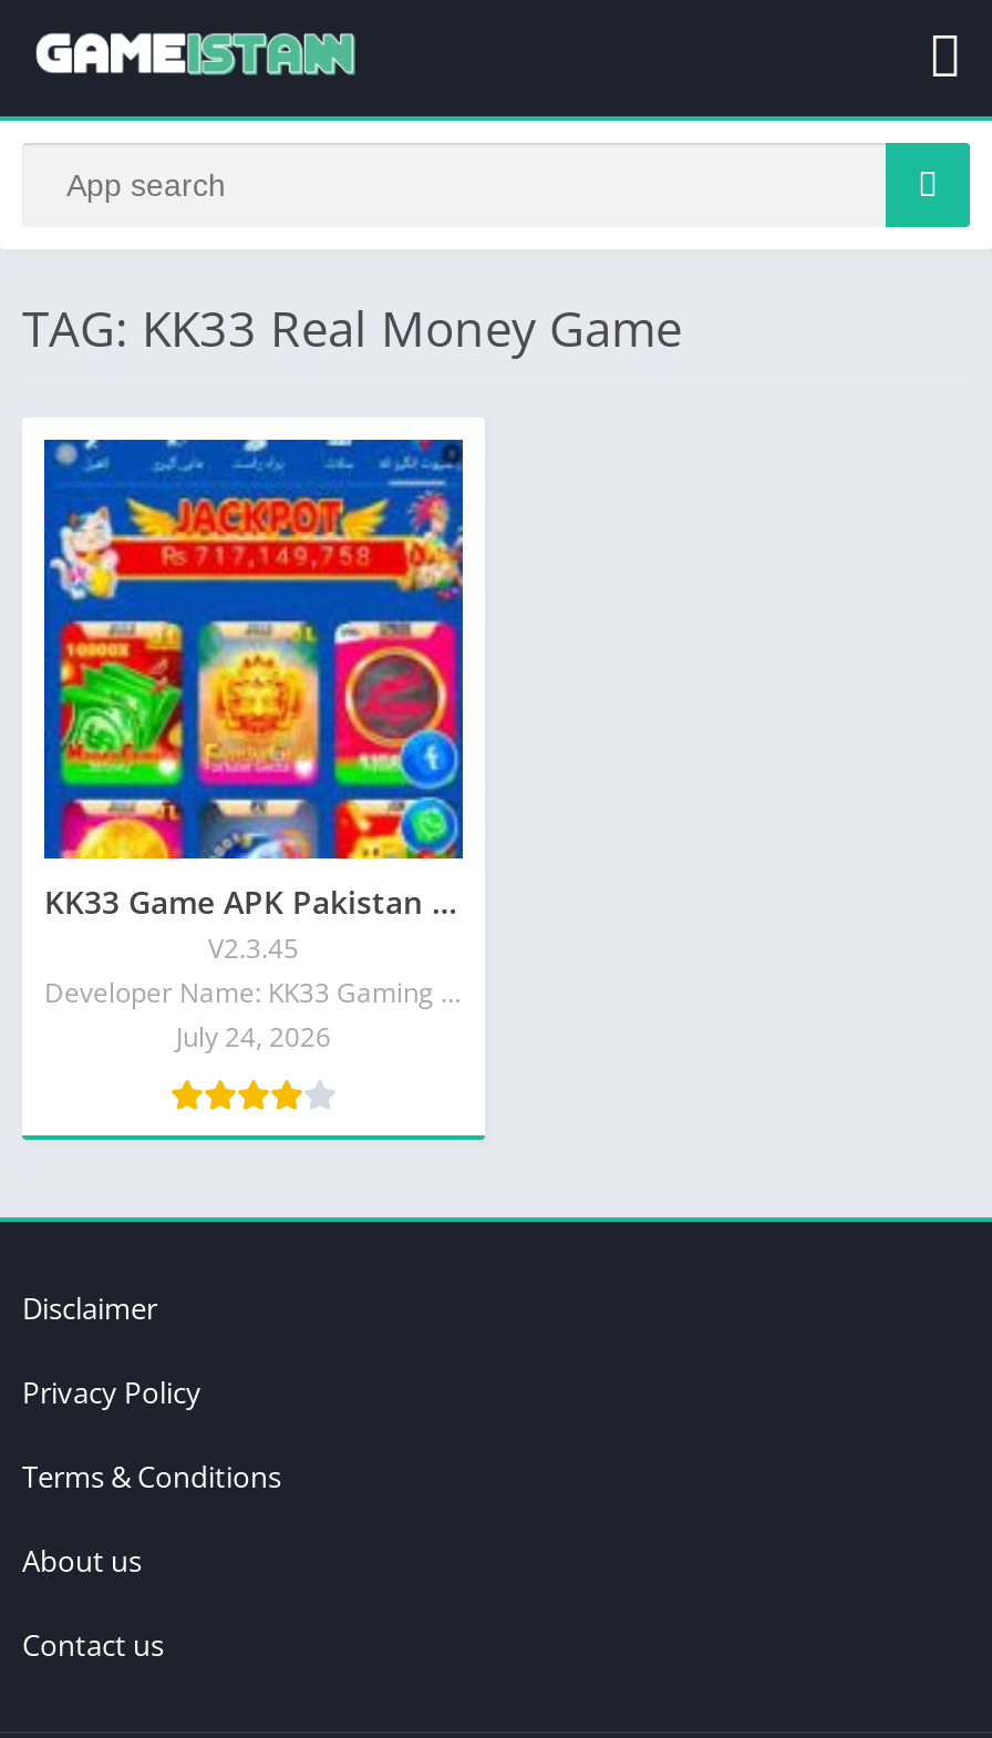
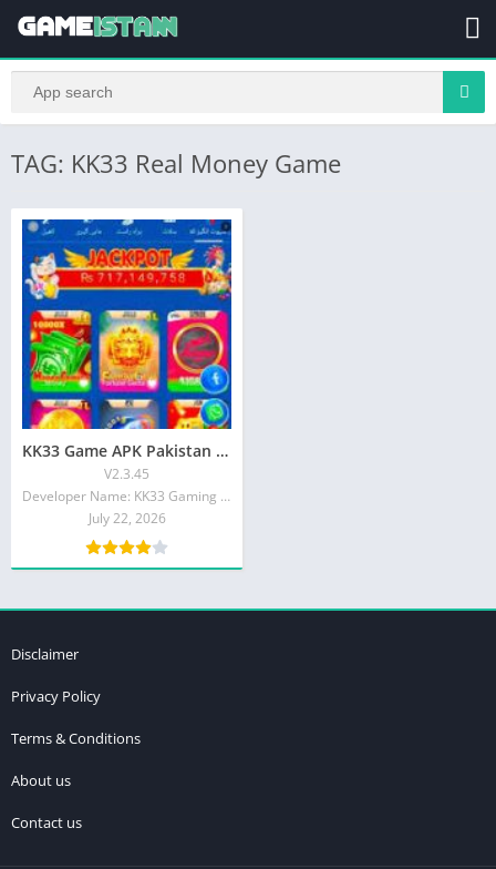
- July 24, 2026
+ July 22, 2026
